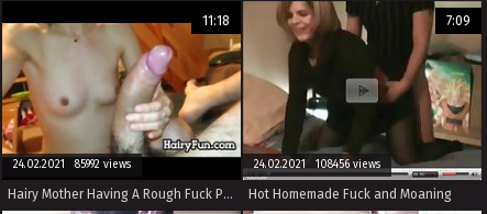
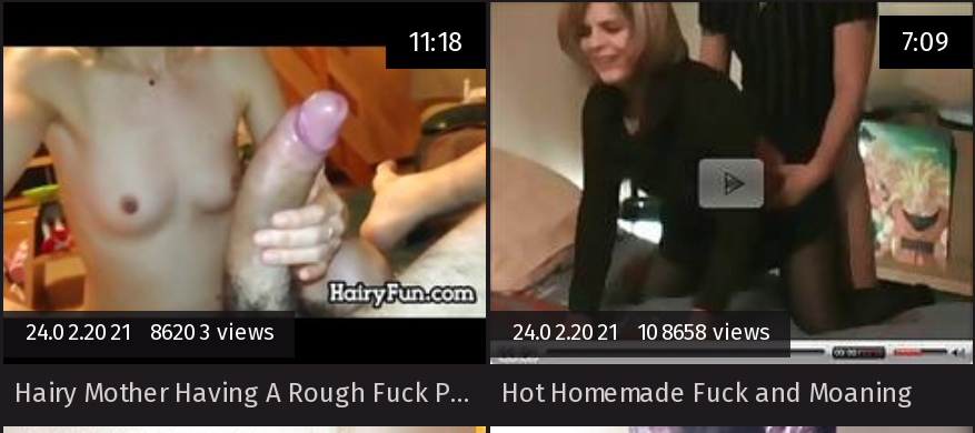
- 24.02.2021 85992 views
+ 24.02.2021 86203 views

- 24.02.2021 108456 views
+ 24.02.2021 108658 views
